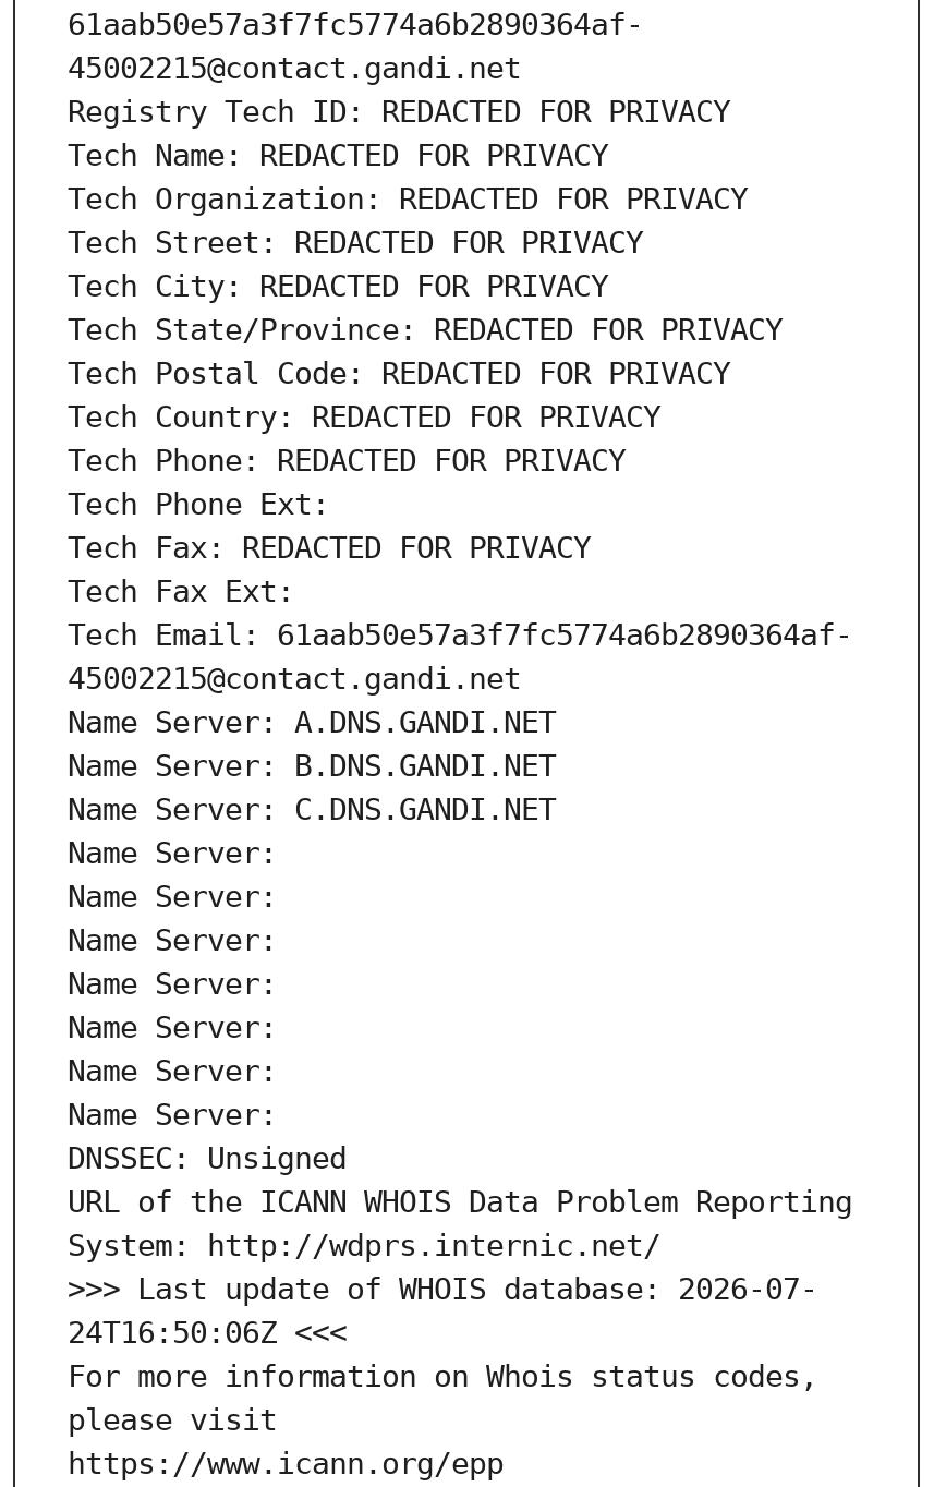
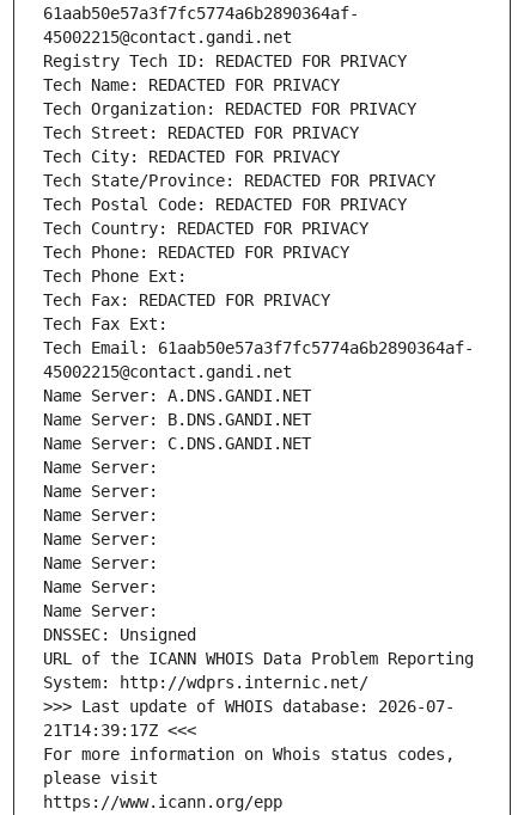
- 24T16:50:06Z <<<
+ 21T14:39:17Z <<<
